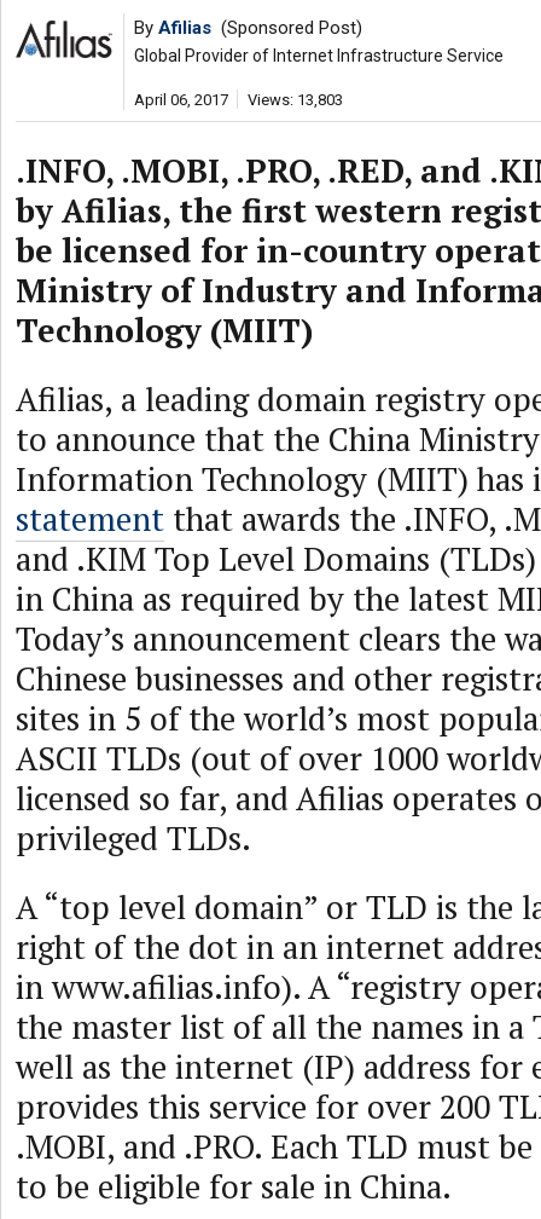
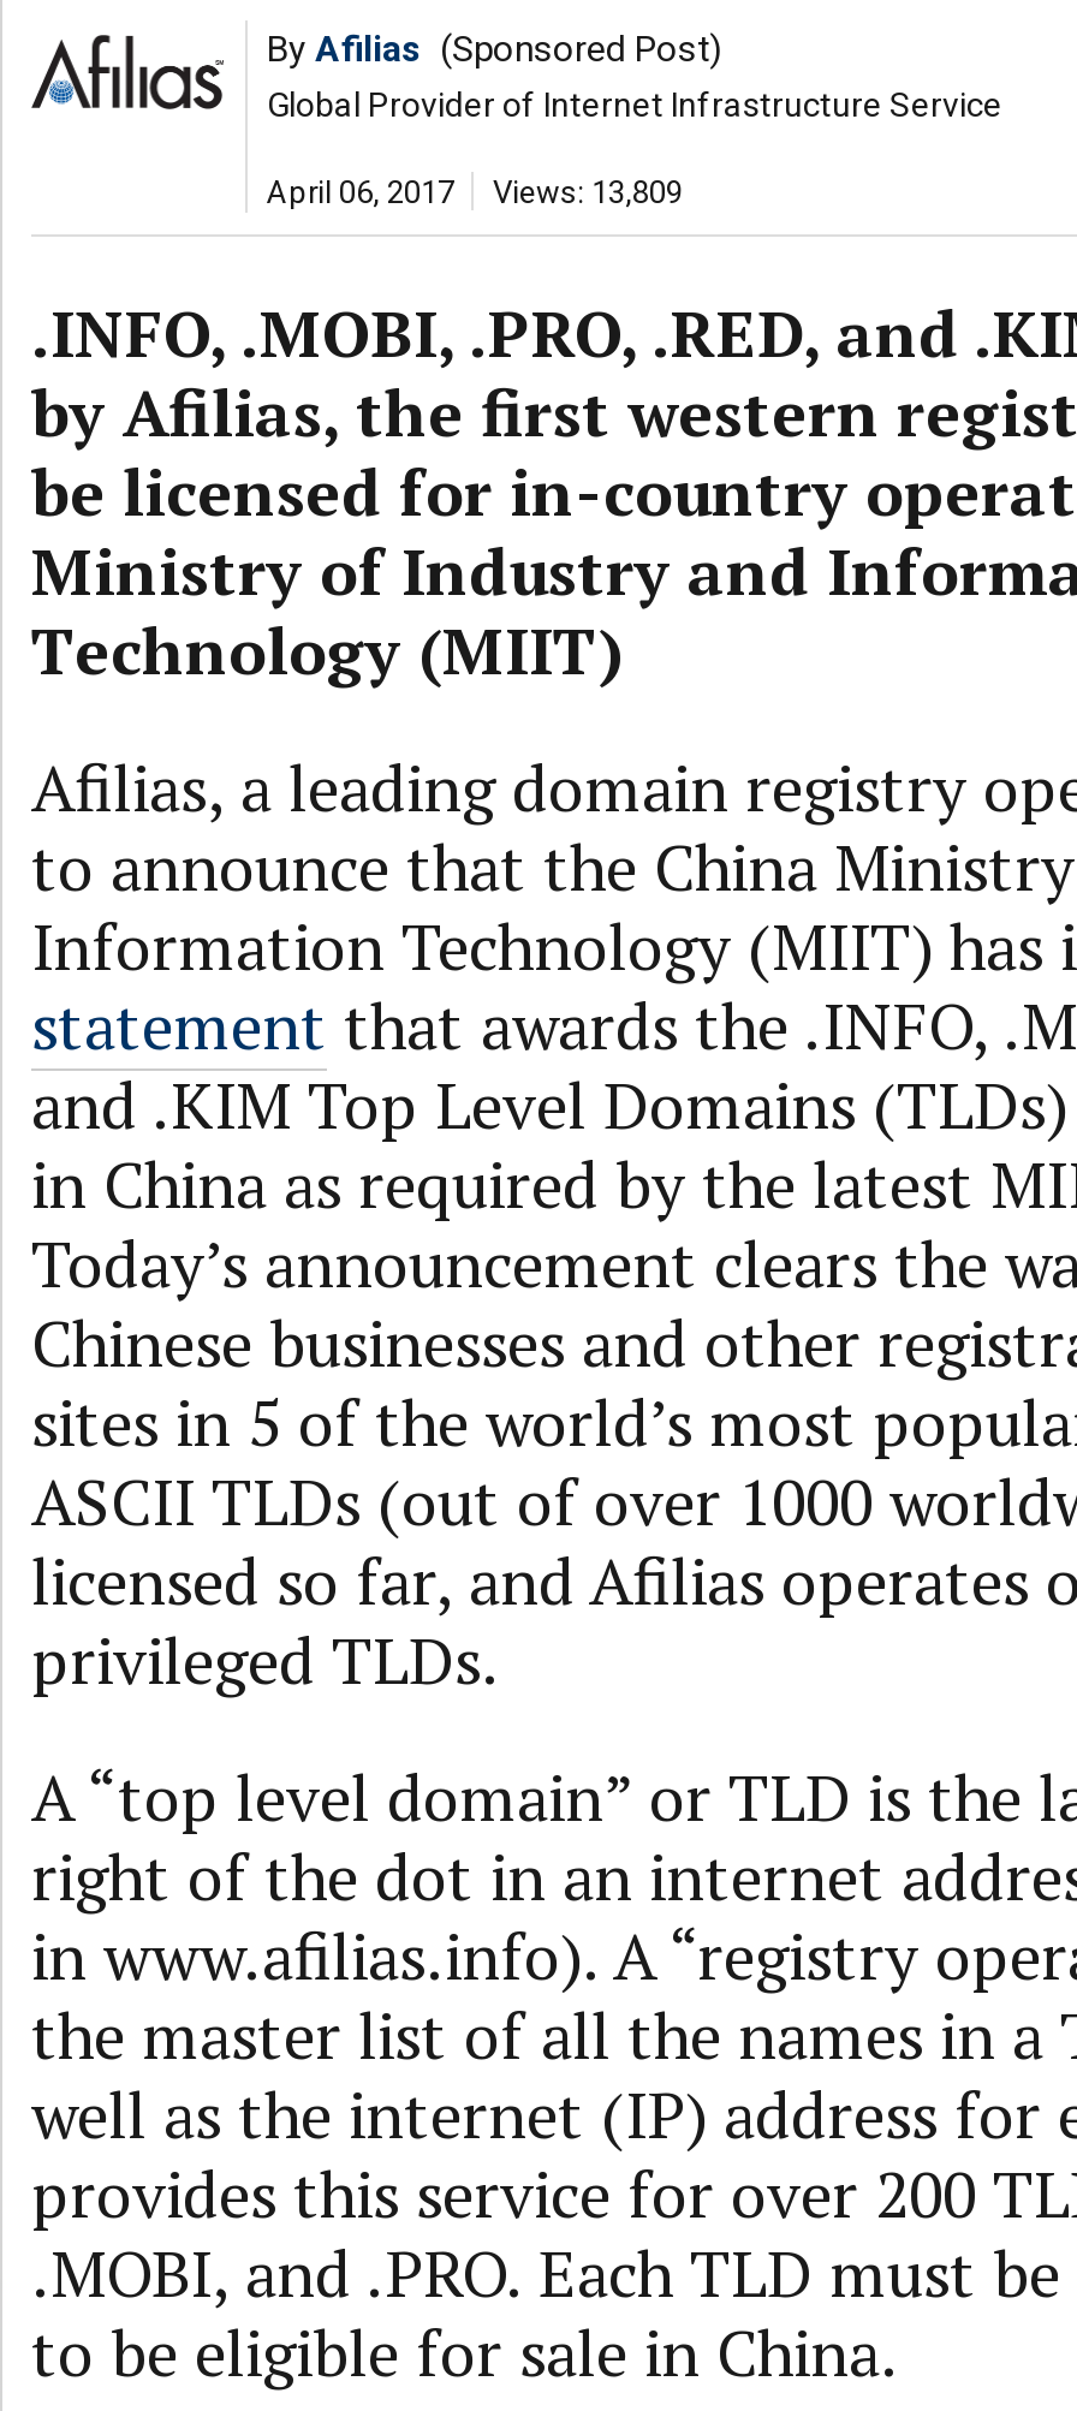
- April 06, 2017 Views: 13,803
+ April 06, 2017 Views: 13,809
